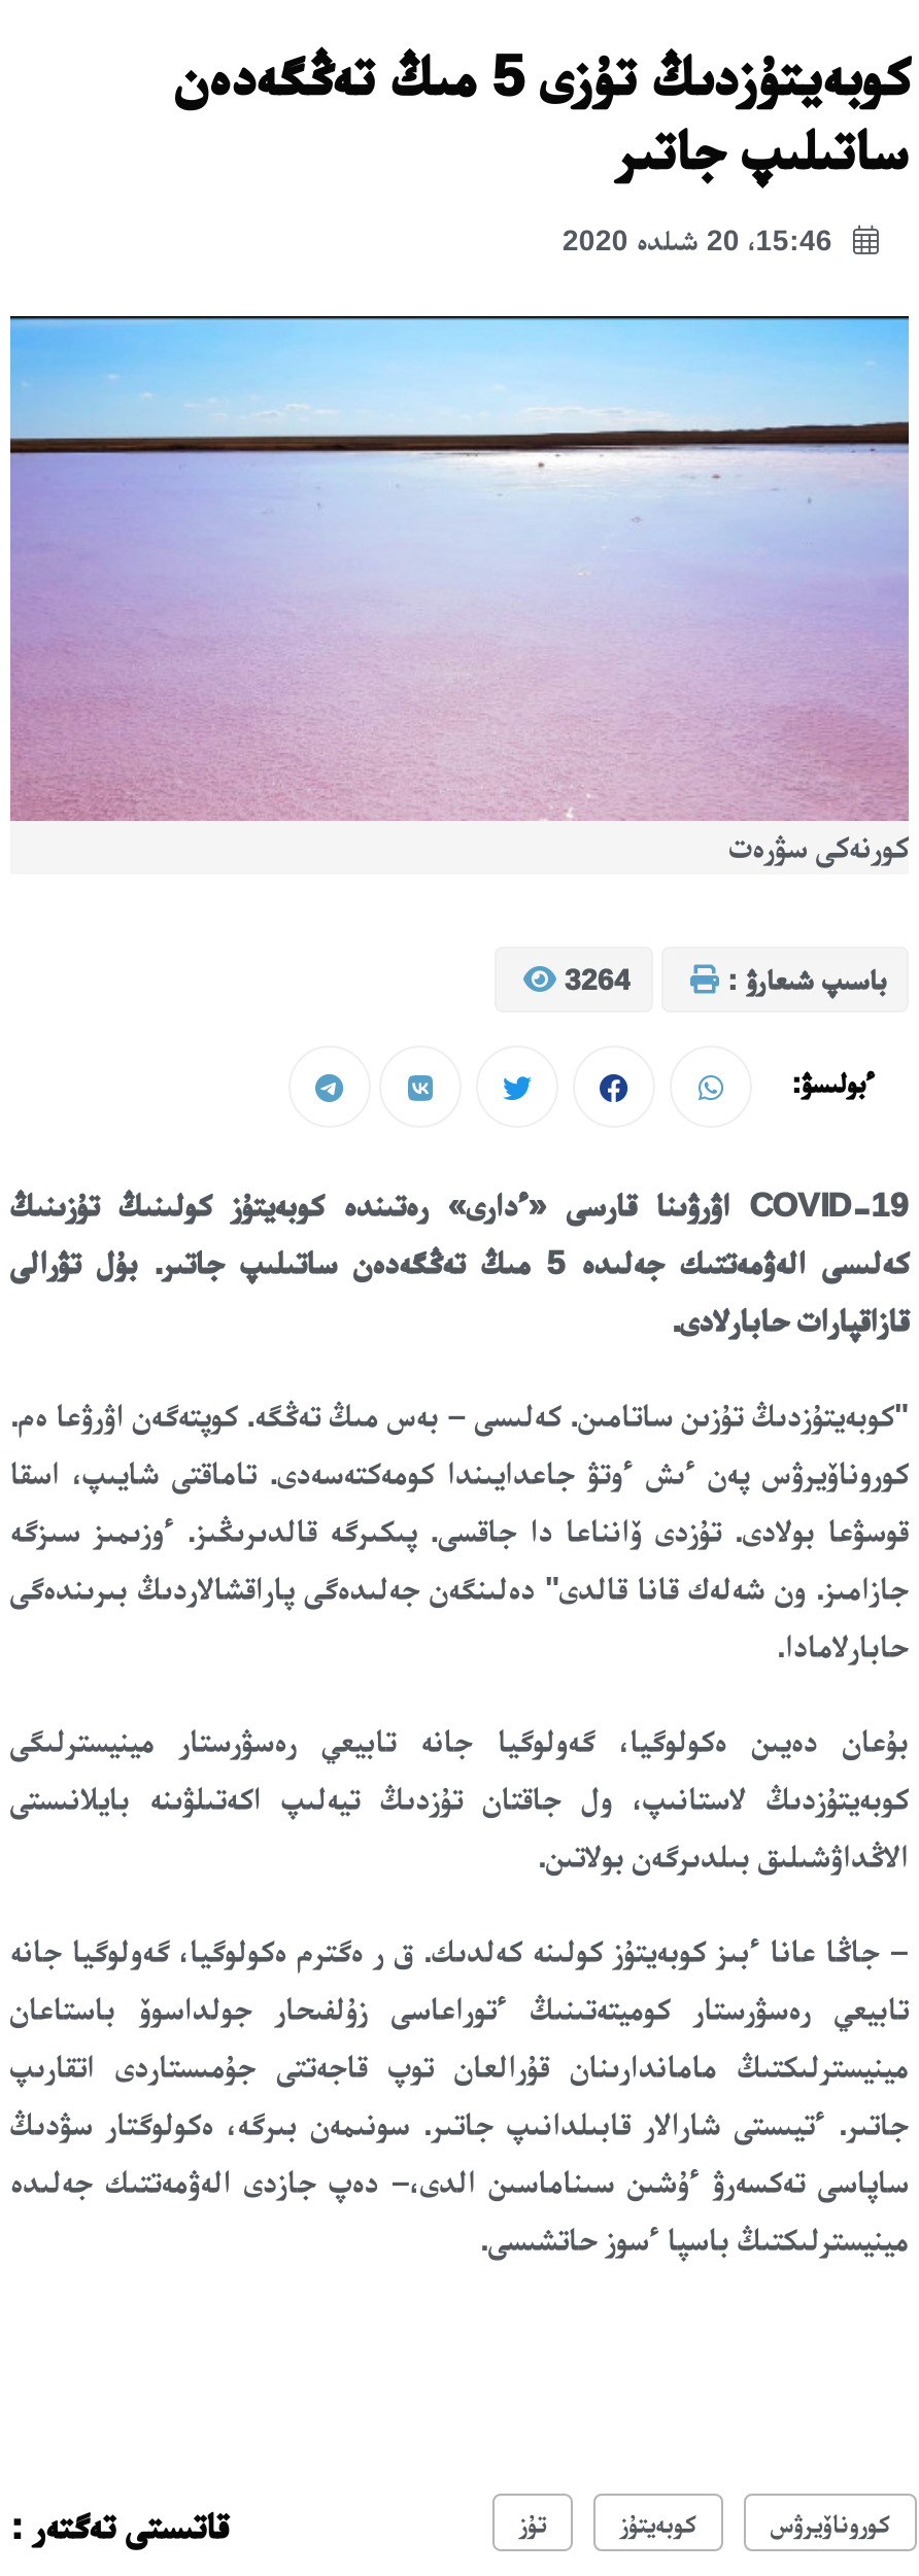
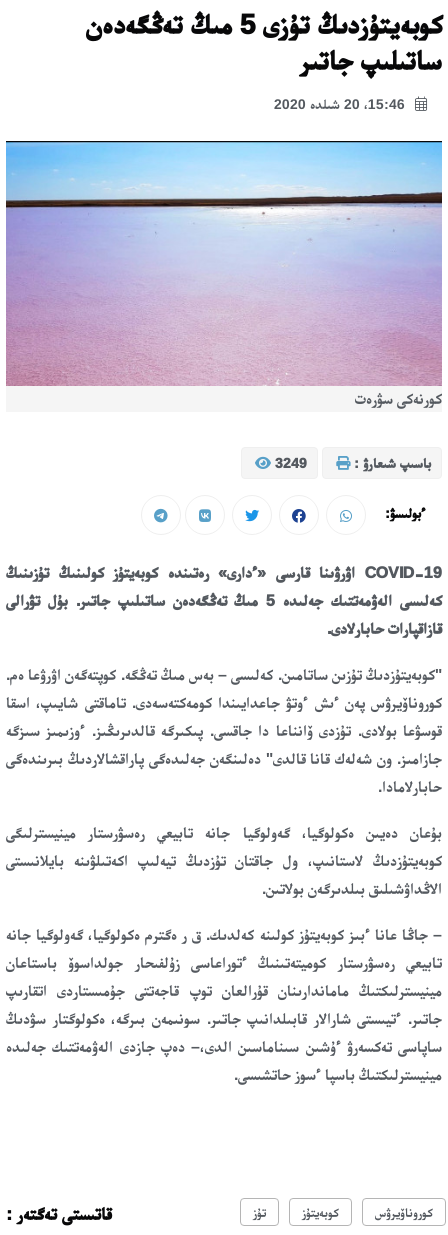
- 3264
+ 3249
